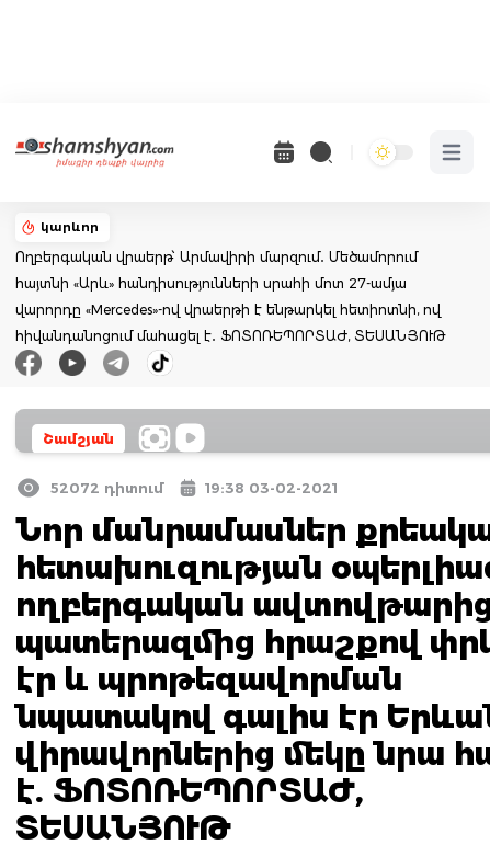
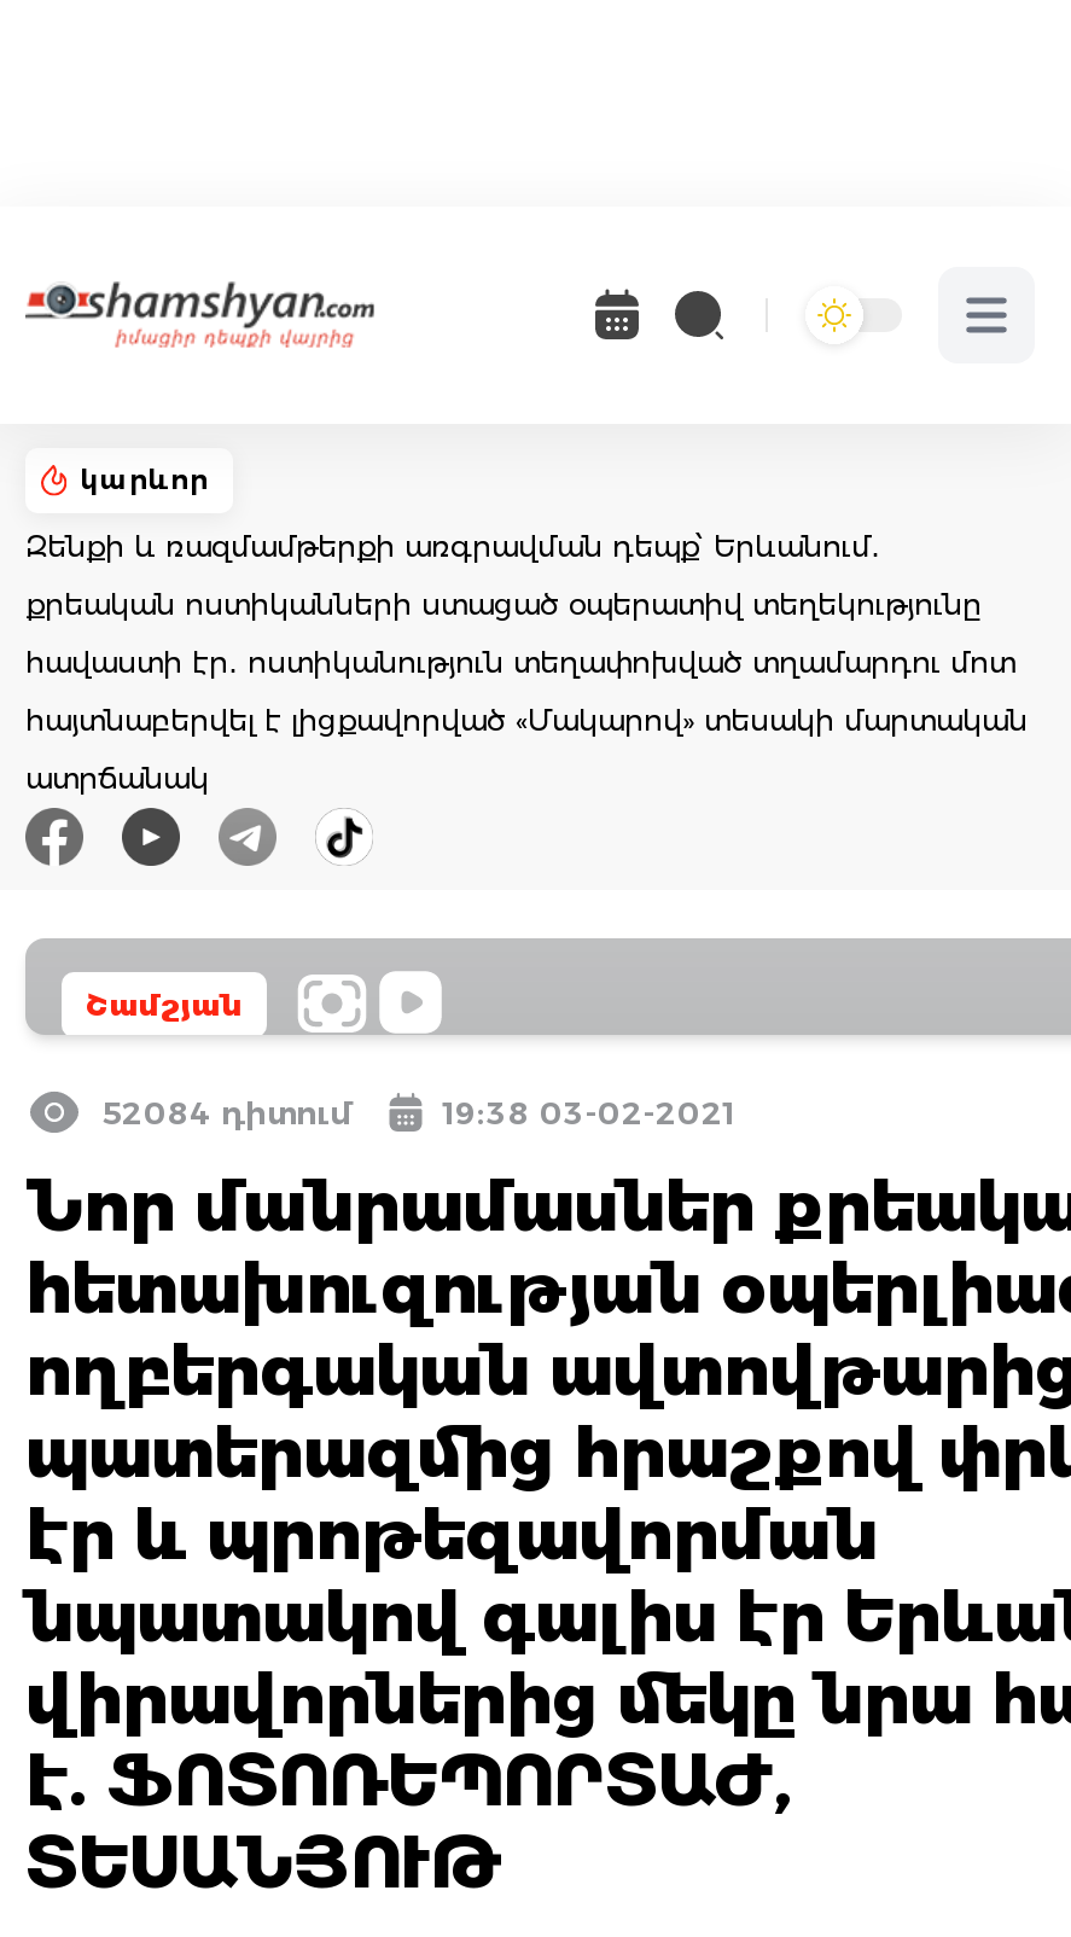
- Ողբերգական վրաերթ՝ Արմավիրի մարզում․ Մեծամորում
- հայտնի «Արև» հանդիսությունների սրահի մոտ 27-ամյա
- վարորդը «Mercedes»-ով վրաերթի է ենթարկել հետիոտնի, ով
- հիվանդանոցում մահացել է․ ՖՈՏՈՌԵՊՈՐՏԱԺ, ՏԵՍԱՆՅՈՒԹ
+ Զենքի և ռազմամթերքի առգրավման դեպք՝ Երևանում․
+ քրեական ոստիկանների ստացած օպերատիվ տեղեկությունը
+ հավաստի էր․ ոստիկանություն տեղափոխված տղամարդու մոտ
+ հայտնաբերվել է լիցքավորված «Մակարով» տեսակի մարտական
+ ատրճանակ

- 52072 դիտում
+ 52084 դիտում
